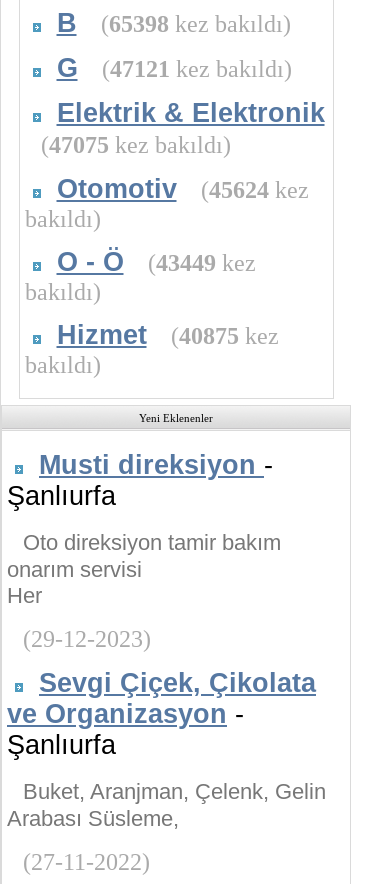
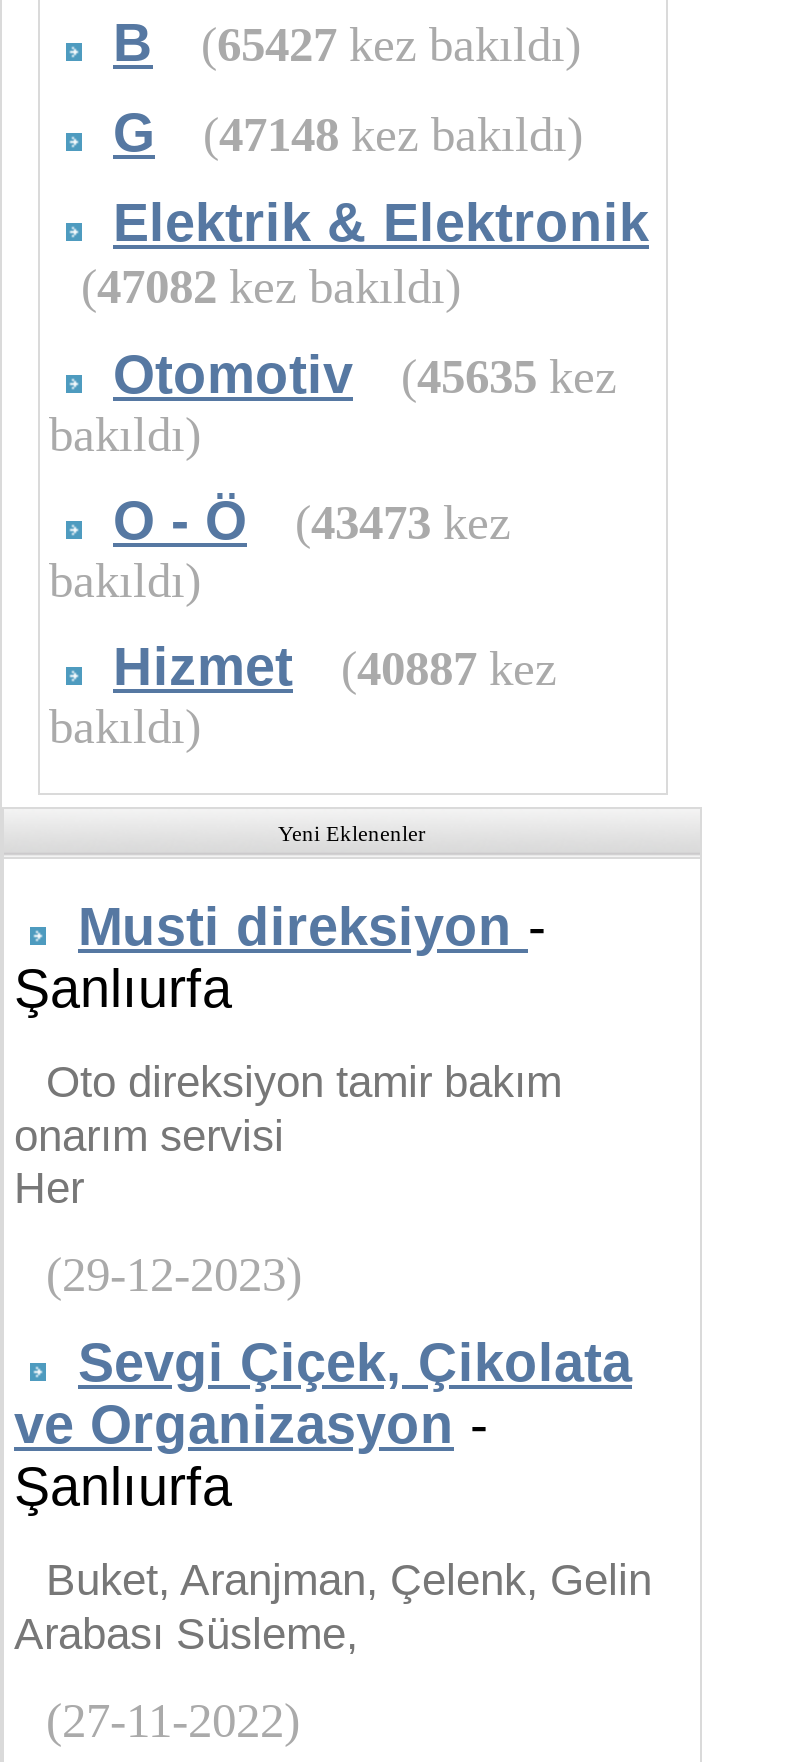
- B (65398 kez bakıldı)
+ B (65427 kez bakıldı)

- G (47121 kez bakıldı)
+ G (47148 kez bakıldı)

- (47075 kez bakıldı)
+ (47082 kez bakıldı)

- Otomotiv (45624 kez
+ Otomotiv (45635 kez

- O - Ö (43449 kez
+ O - Ö (43473 kez

- Hizmet (40875 kez
+ Hizmet (40887 kez
